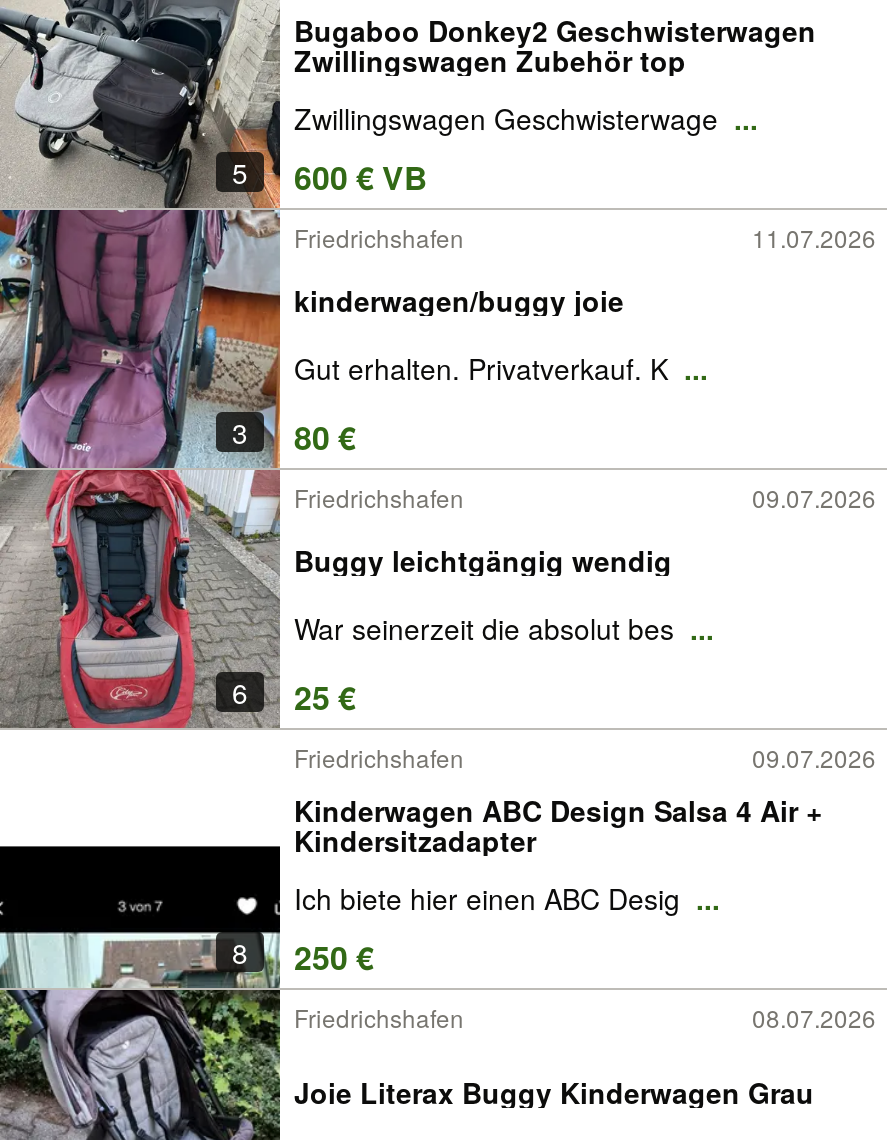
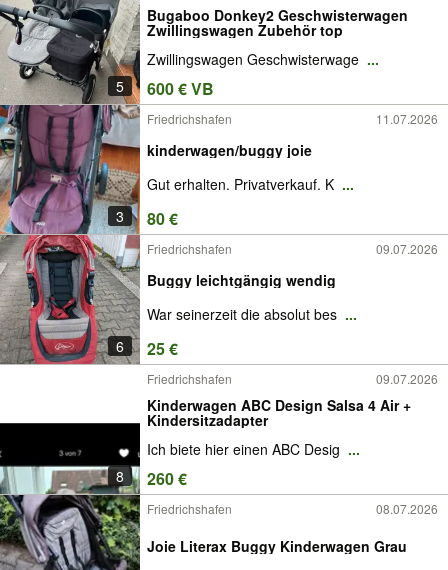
- 8 250 €
+ 8 260 €
